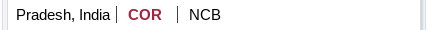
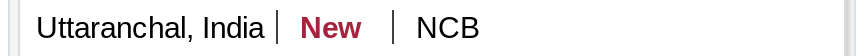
- Pradesh, India
- COR
+ Uttaranchal, India
+ New
